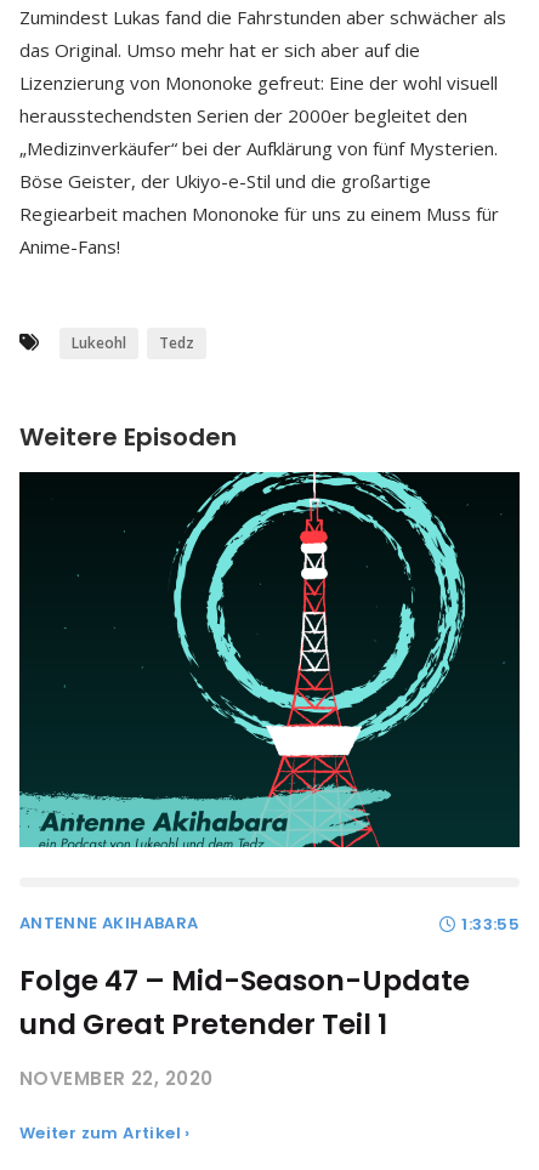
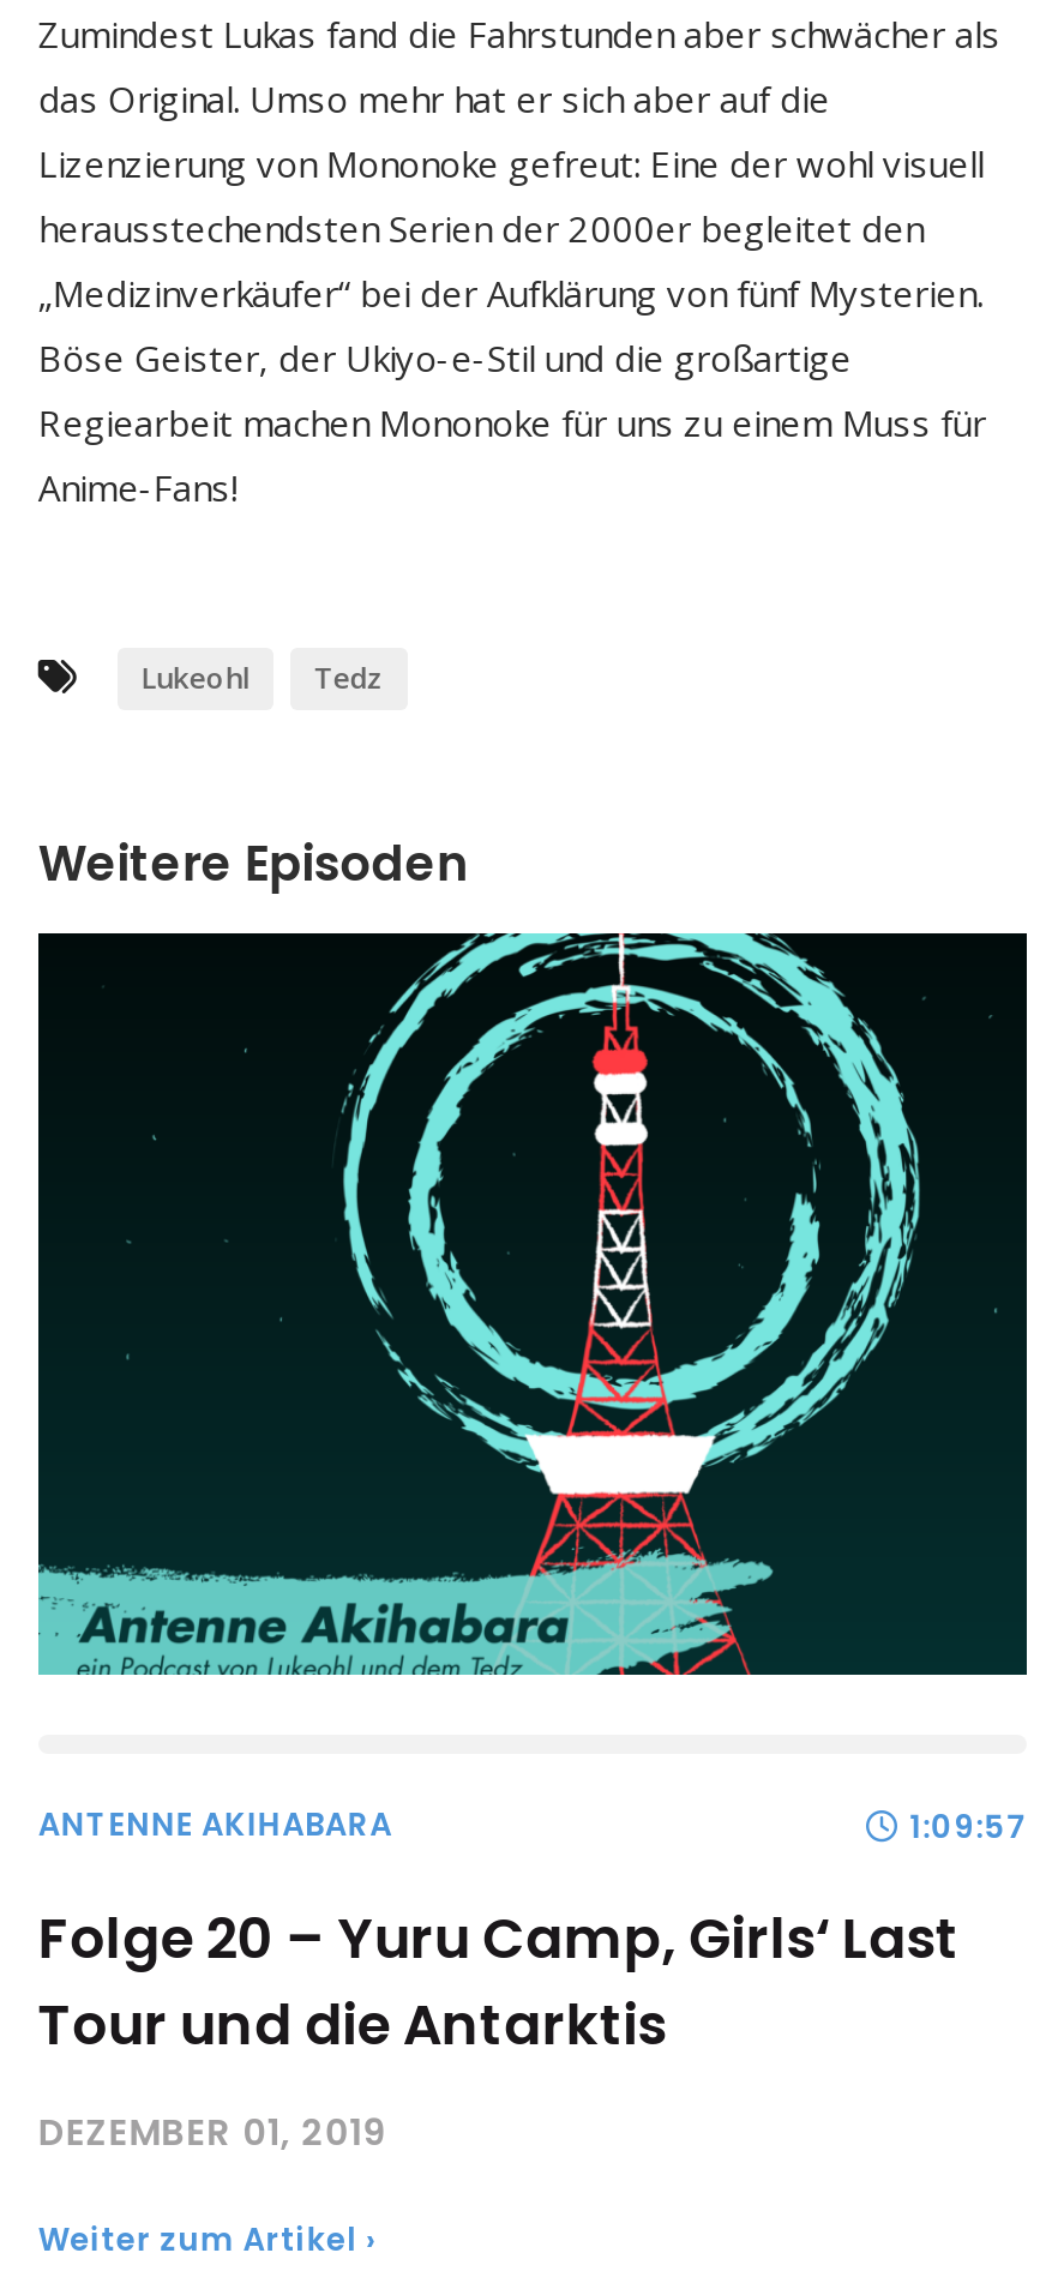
- 1:33:55
+ 1:09:57

- Folge 47 – Mid-Season-Update
- und Great Pretender Teil 1
+ Folge 20 – Yuru Camp, Girls‘ Last
+ Tour und die Antarktis

- NOVEMBER 22, 2020
+ DEZEMBER 01, 2019
